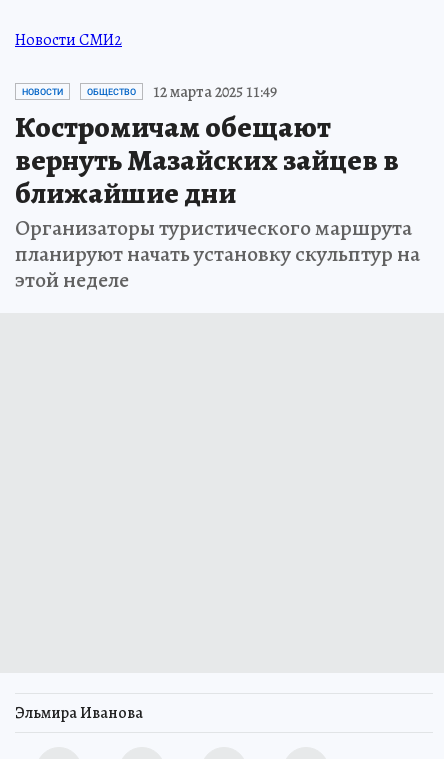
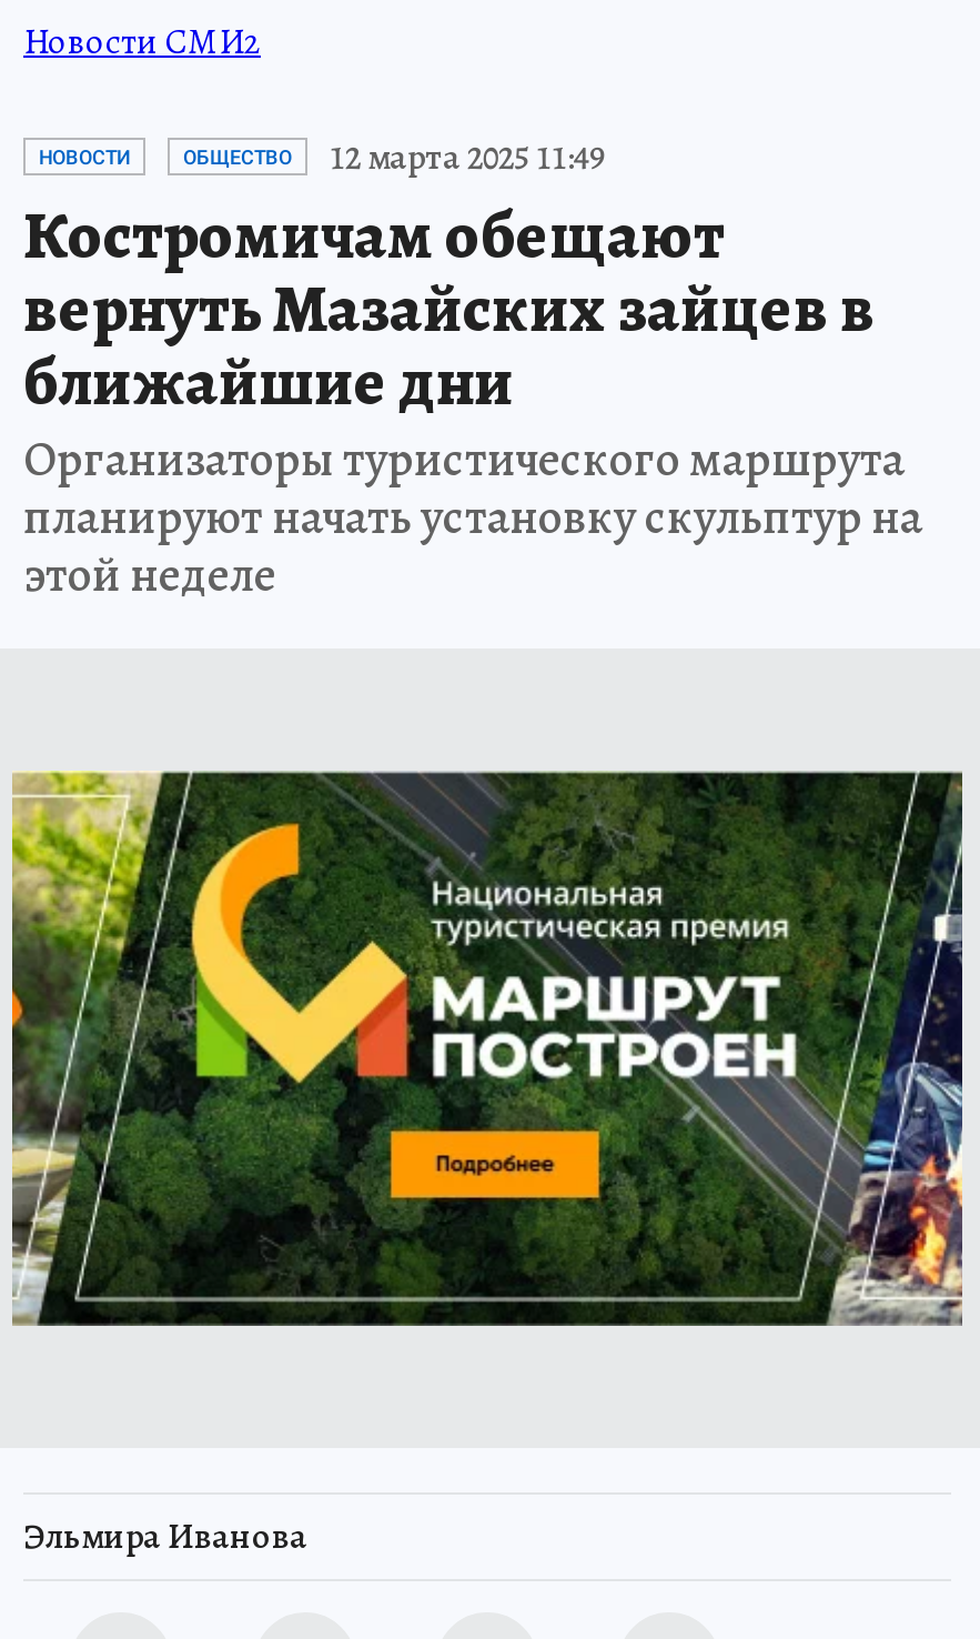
+ [image]
